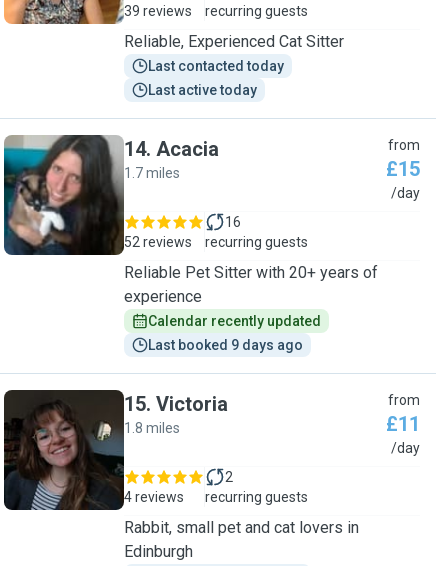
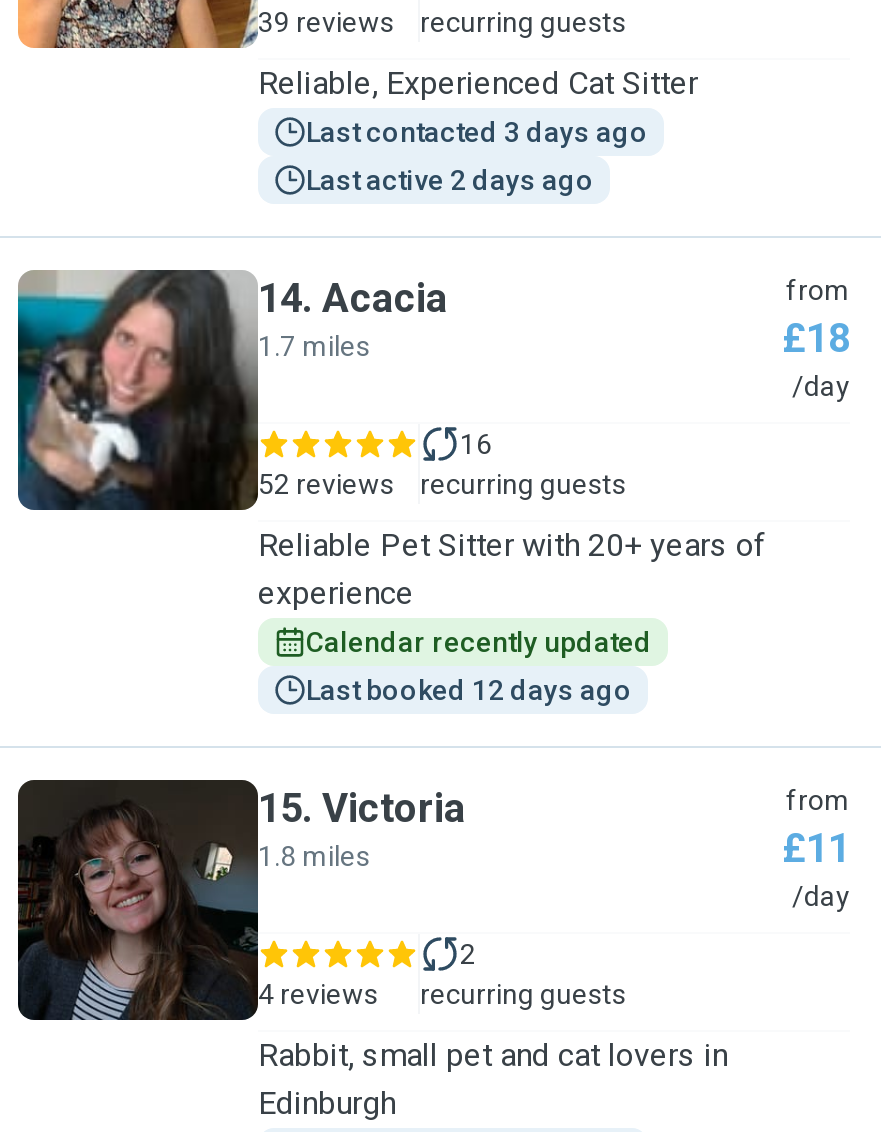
- Last contacted today
+ Last contacted 3 days ago

- Last active today
+ Last active 2 days ago

- £15
+ £18

- Last booked 9 days ago
+ Last booked 12 days ago
